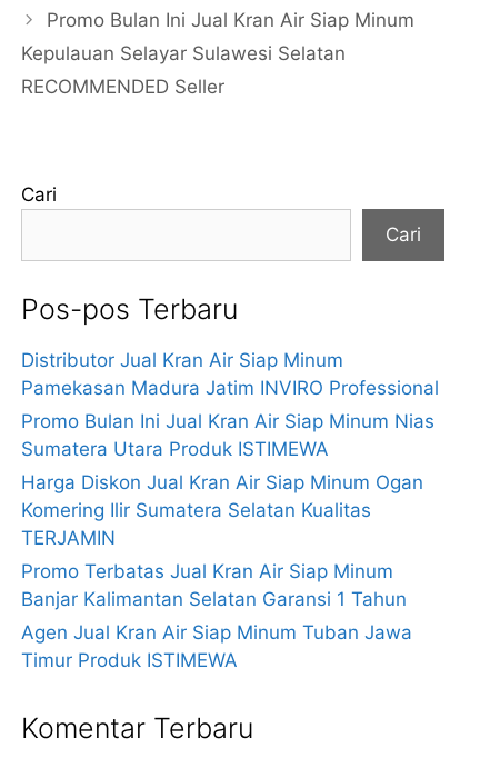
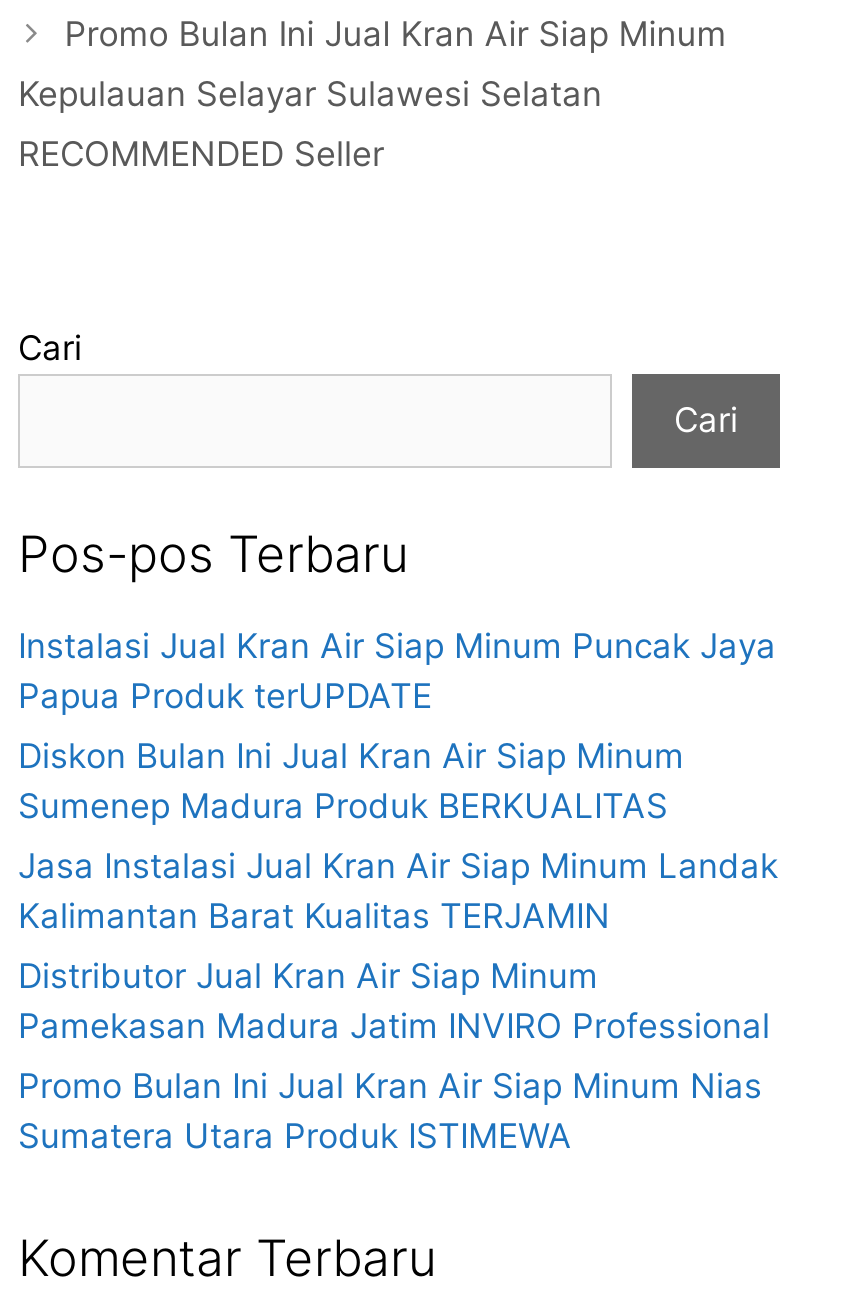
+ Instalasi Jual Kran Air Siap Minum Puncak Jaya
+ Papua Produk terUPDATE
+ Diskon Bulan Ini Jual Kran Air Siap Minum
+ Sumenep Madura Produk BERKUALITAS
+ Jasa Instalasi Jual Kran Air Siap Minum Landak
+ Kalimantan Barat Kualitas TERJAMIN

moved down: Distributor Jual Kran Air Siap Minum | Pamekasan Madura Jatim INVIRO Professional | Promo Bulan Ini Jual Kran Air Siap Minum Nias | Sumatera Utara Produk ISTIMEWA

- Harga Diskon Jual Kran Air Siap Minum Ogan
- Komering Ilir Sumatera Selatan Kualitas
- TERJAMIN
- Promo Terbatas Jual Kran Air Siap Minum
- Banjar Kalimantan Selatan Garansi 1 Tahun
- Agen Jual Kran Air Siap Minum Tuban Jawa
- Timur Produk ISTIMEWA
